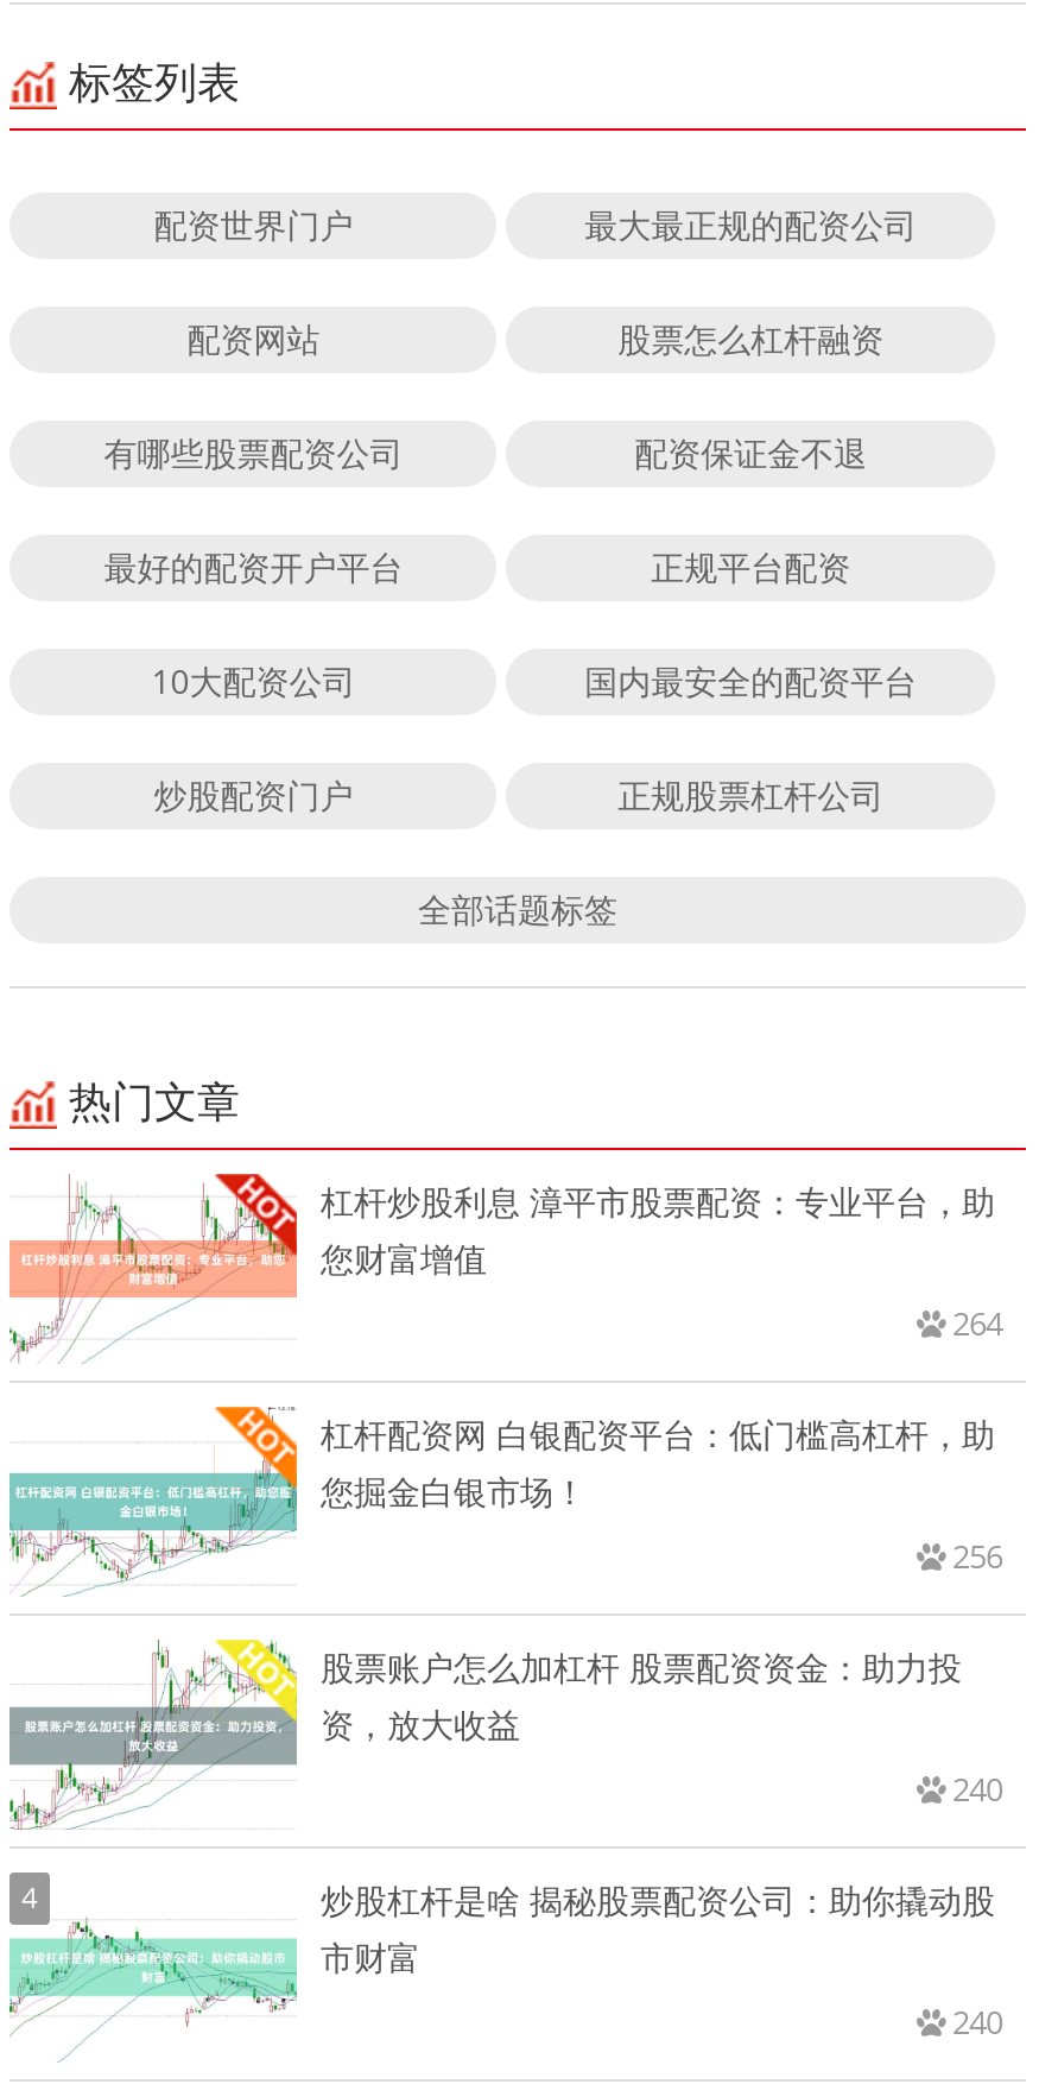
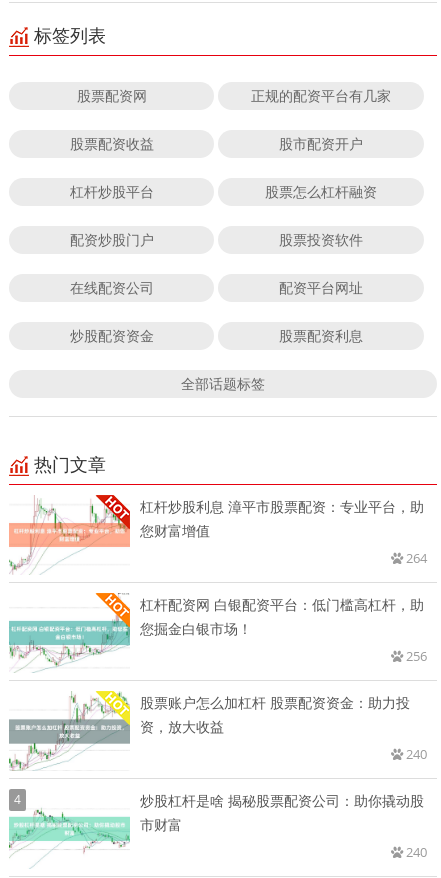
- 配资世界门户
- 最大最正规的配资公司
- 配资网站
+ 股票配资网
+ 正规的配资平台有几家
+ 股票配资收益
+ 股市配资开户
+ 杠杆炒股平台

moved down: 股票怎么杠杆融资

- 有哪些股票配资公司
- 配资保证金不退
- 最好的配资开户平台
- 正规平台配资
- 10大配资公司
- 国内最安全的配资平台
- 炒股配资门户
- 正规股票杠杆公司
+ 配资炒股门户
+ 股票投资软件
+ 在线配资公司
+ 配资平台网址
+ 炒股配资资金
+ 股票配资利息
